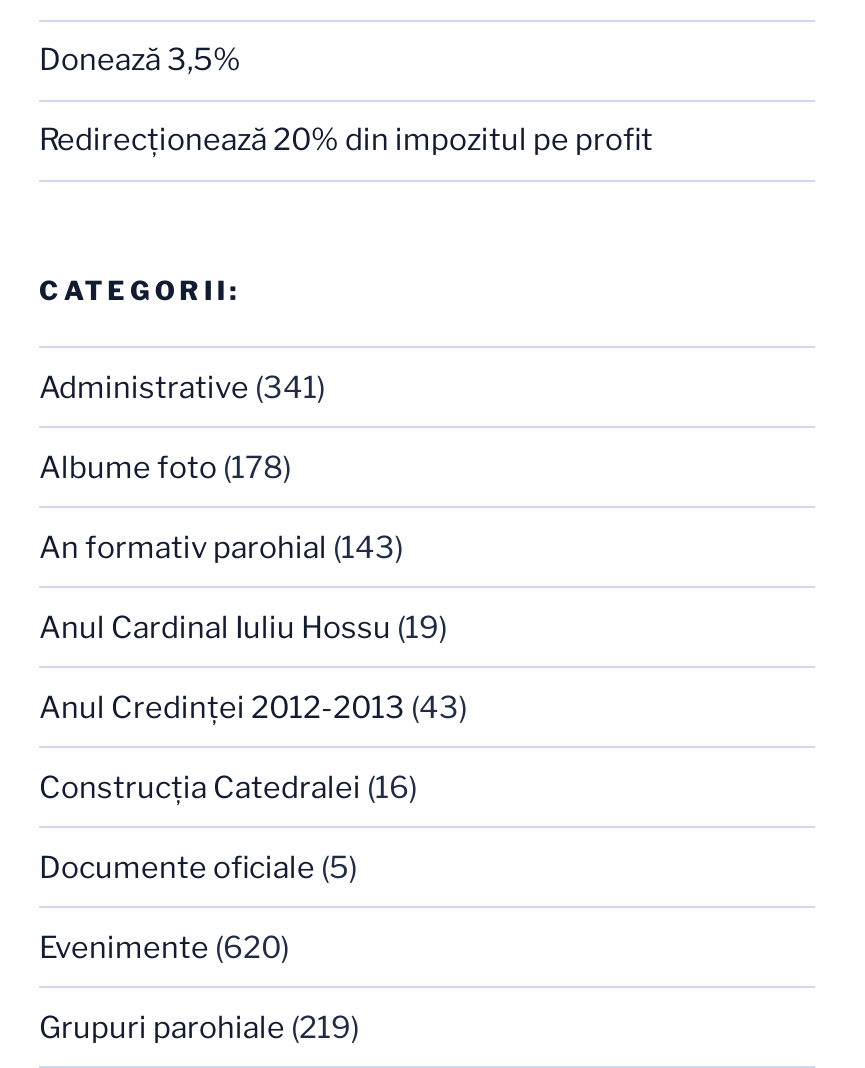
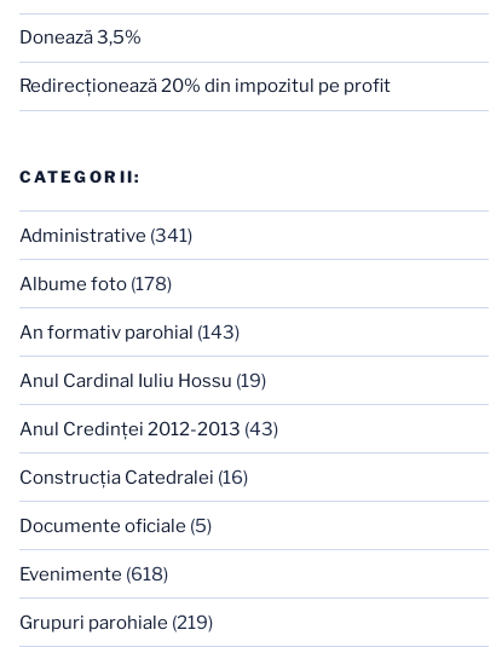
- Evenimente (620)
+ Evenimente (618)
